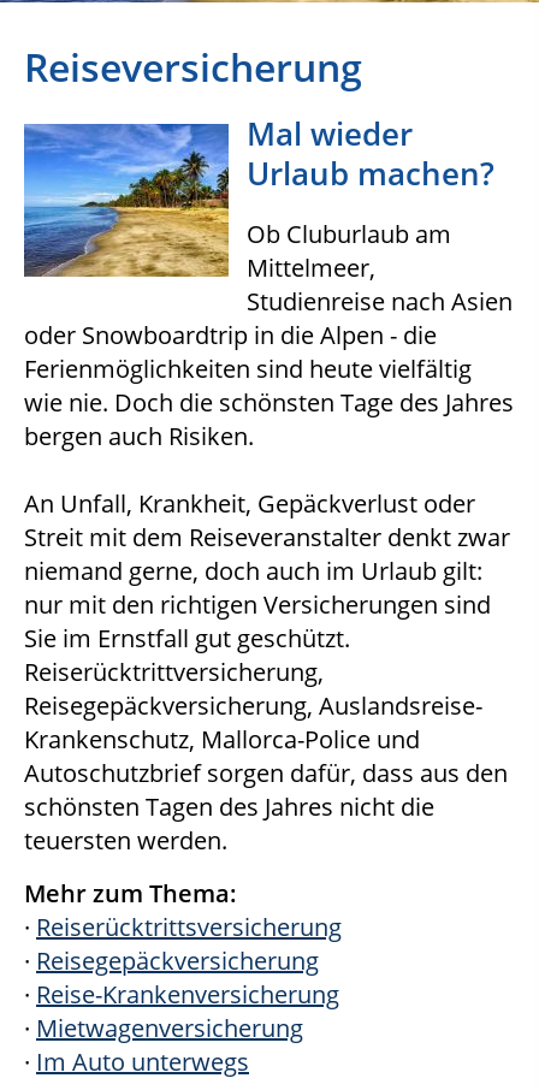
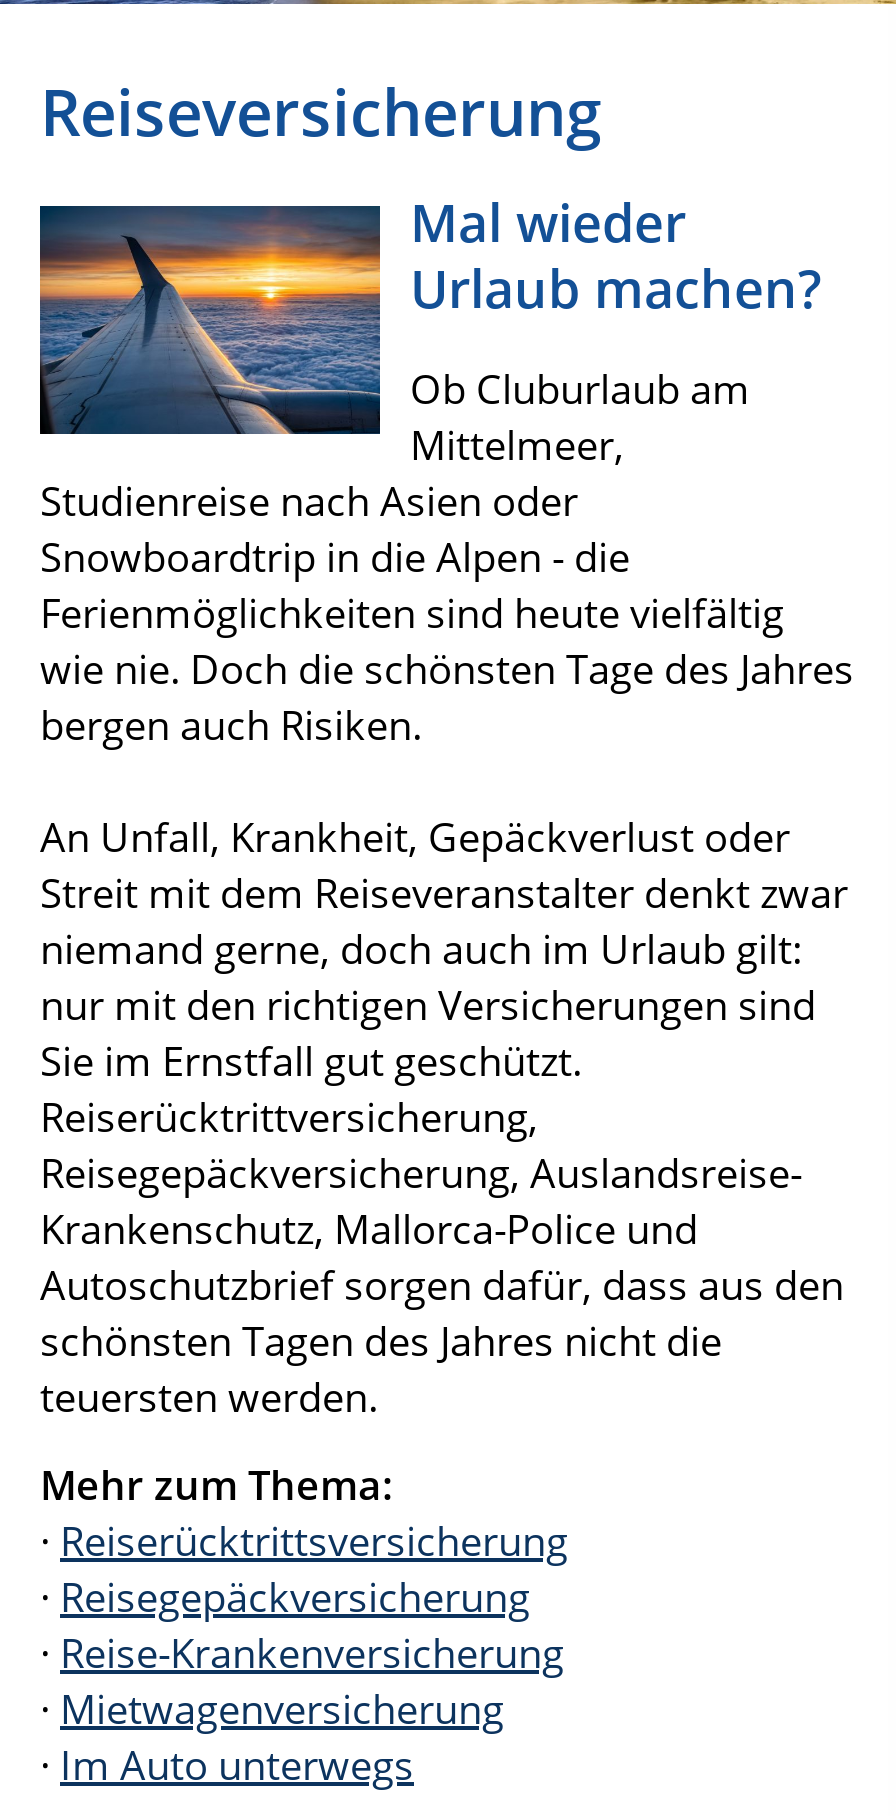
- [image]
+ [image]
